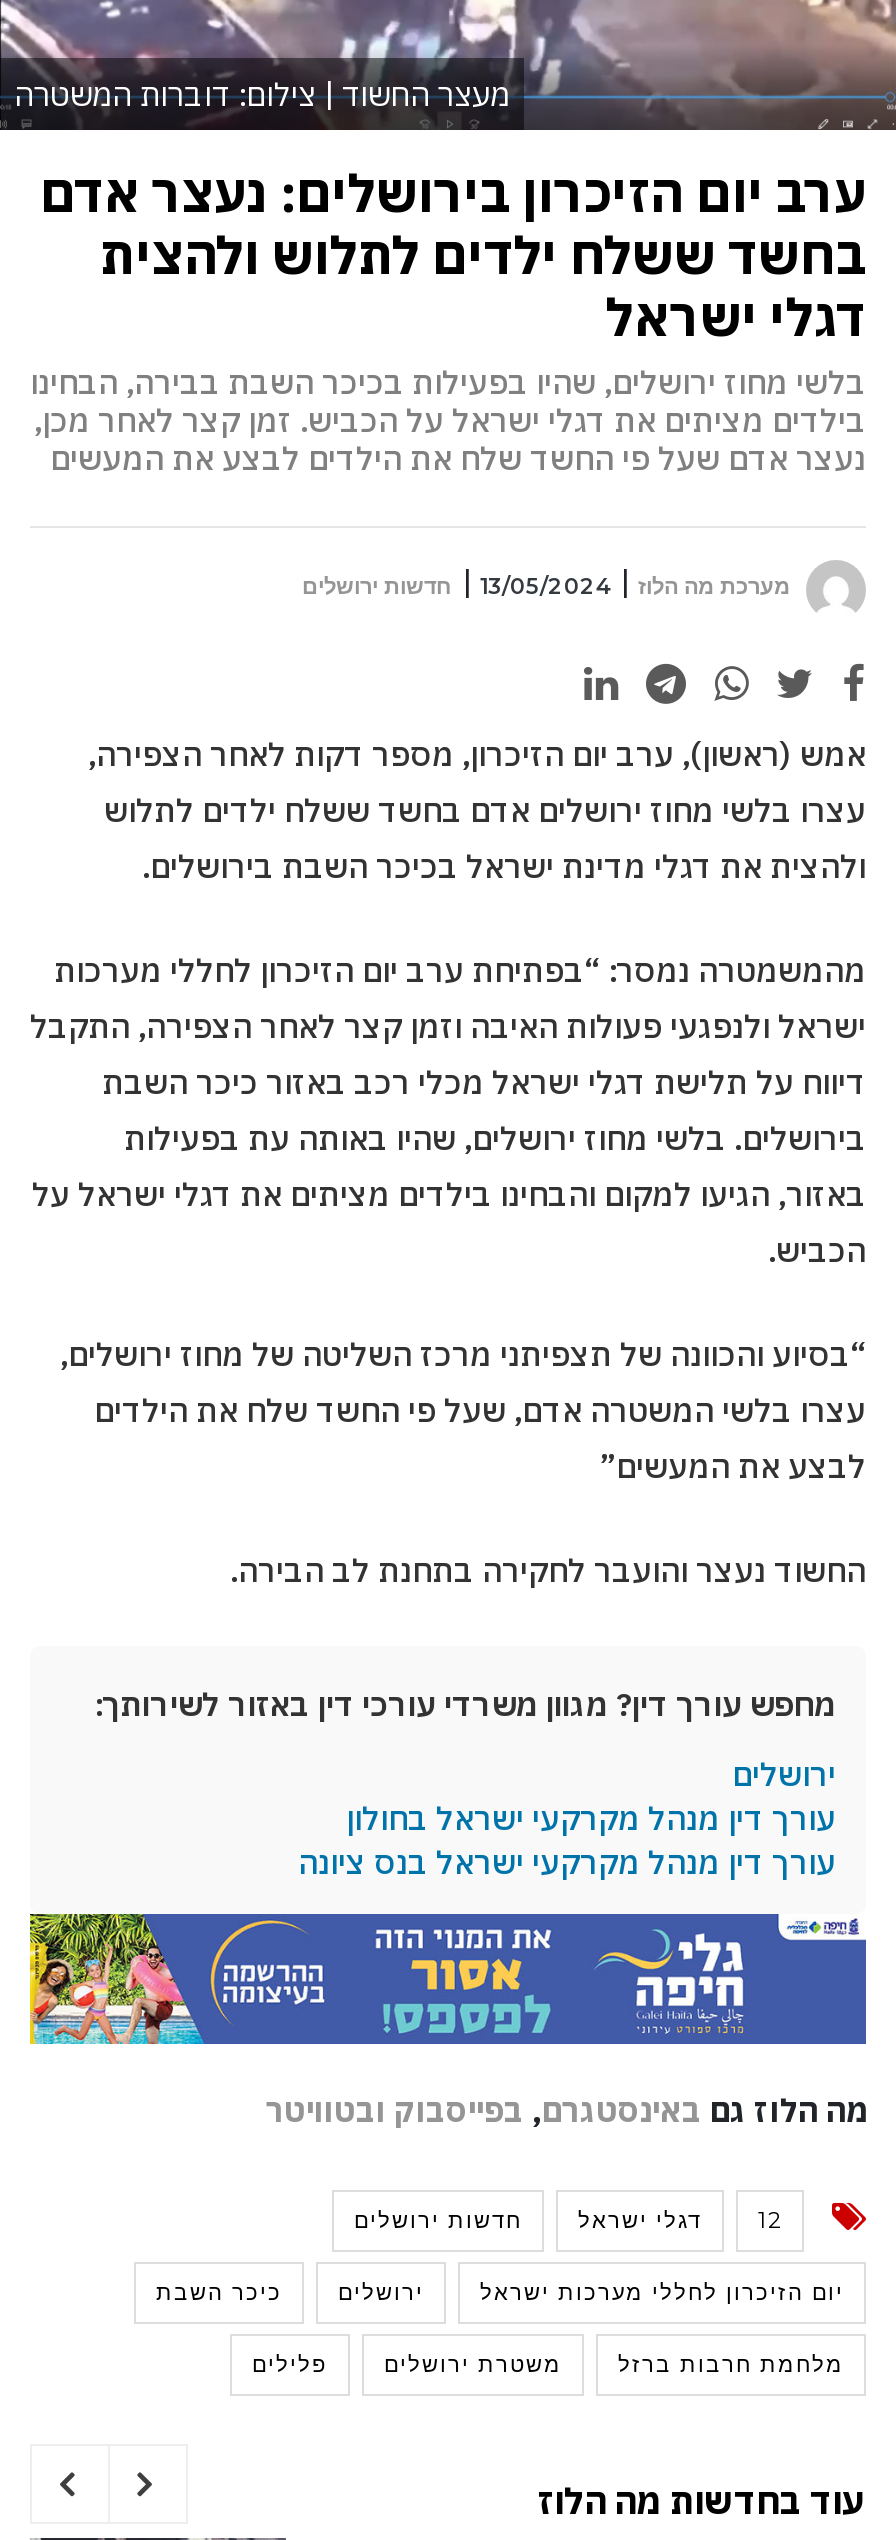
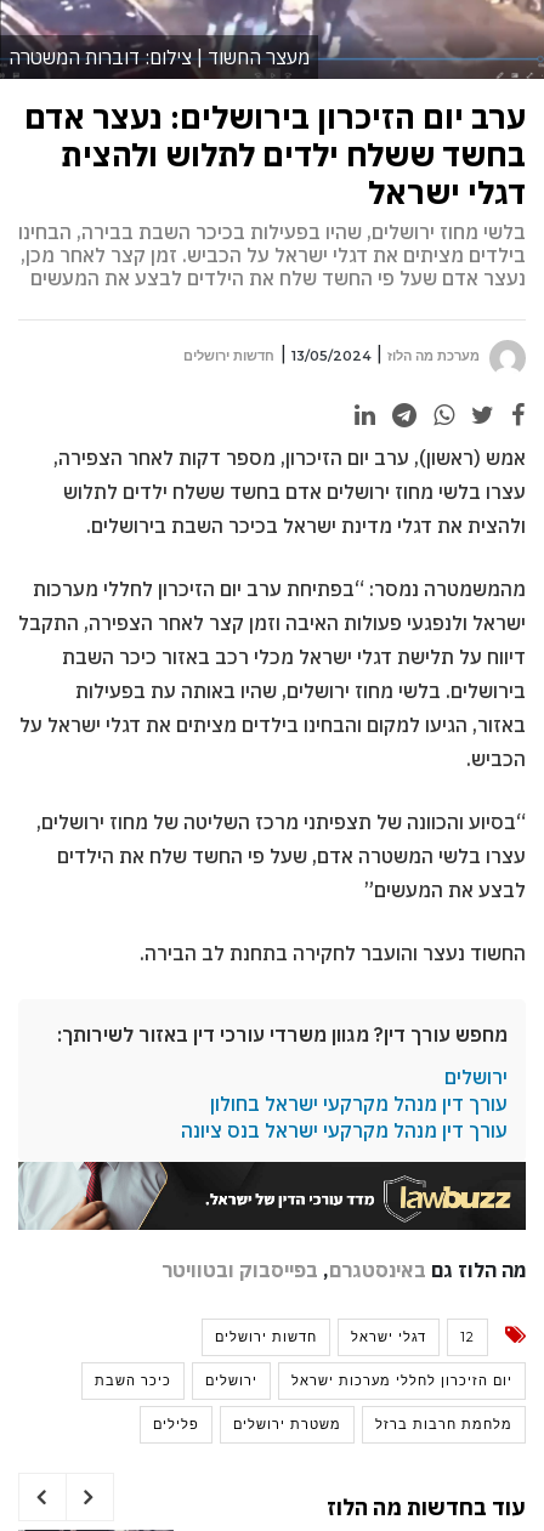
- [image]
+ [image]
